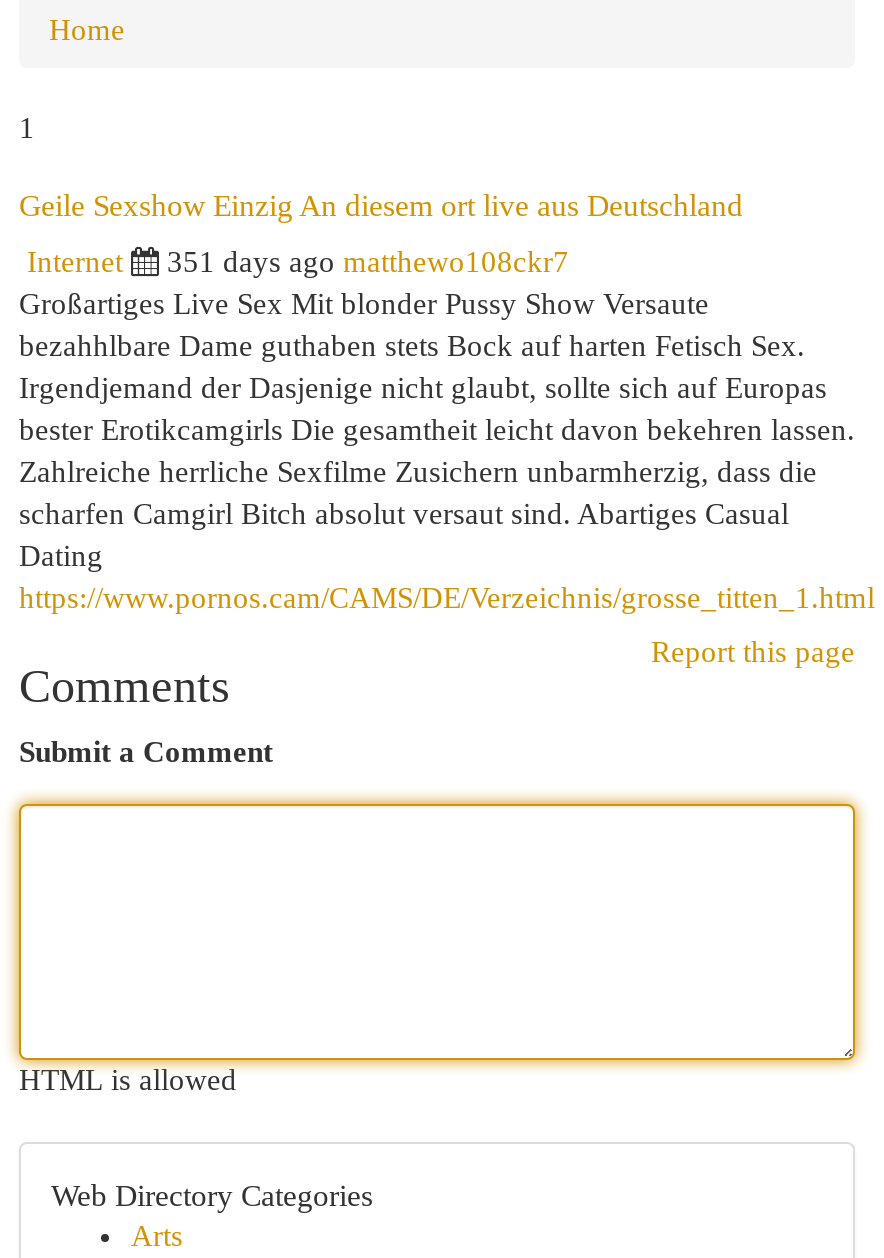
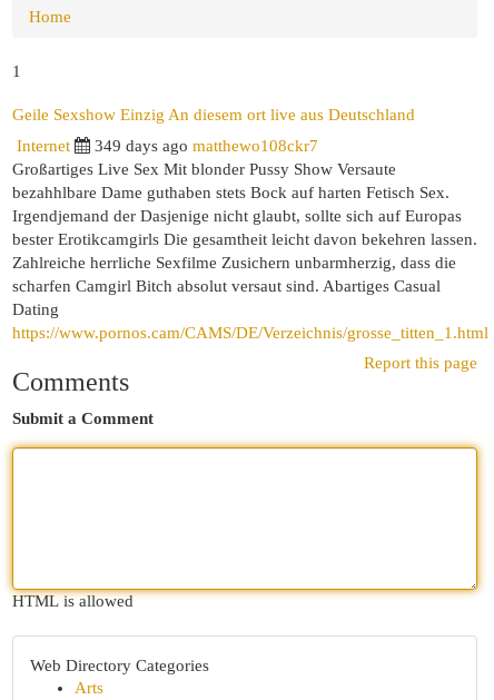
- 351 days ago matthewo108ckr7
+ 349 days ago matthewo108ckr7
